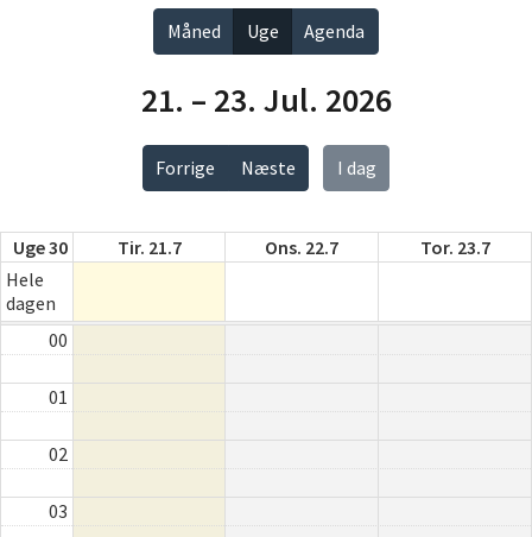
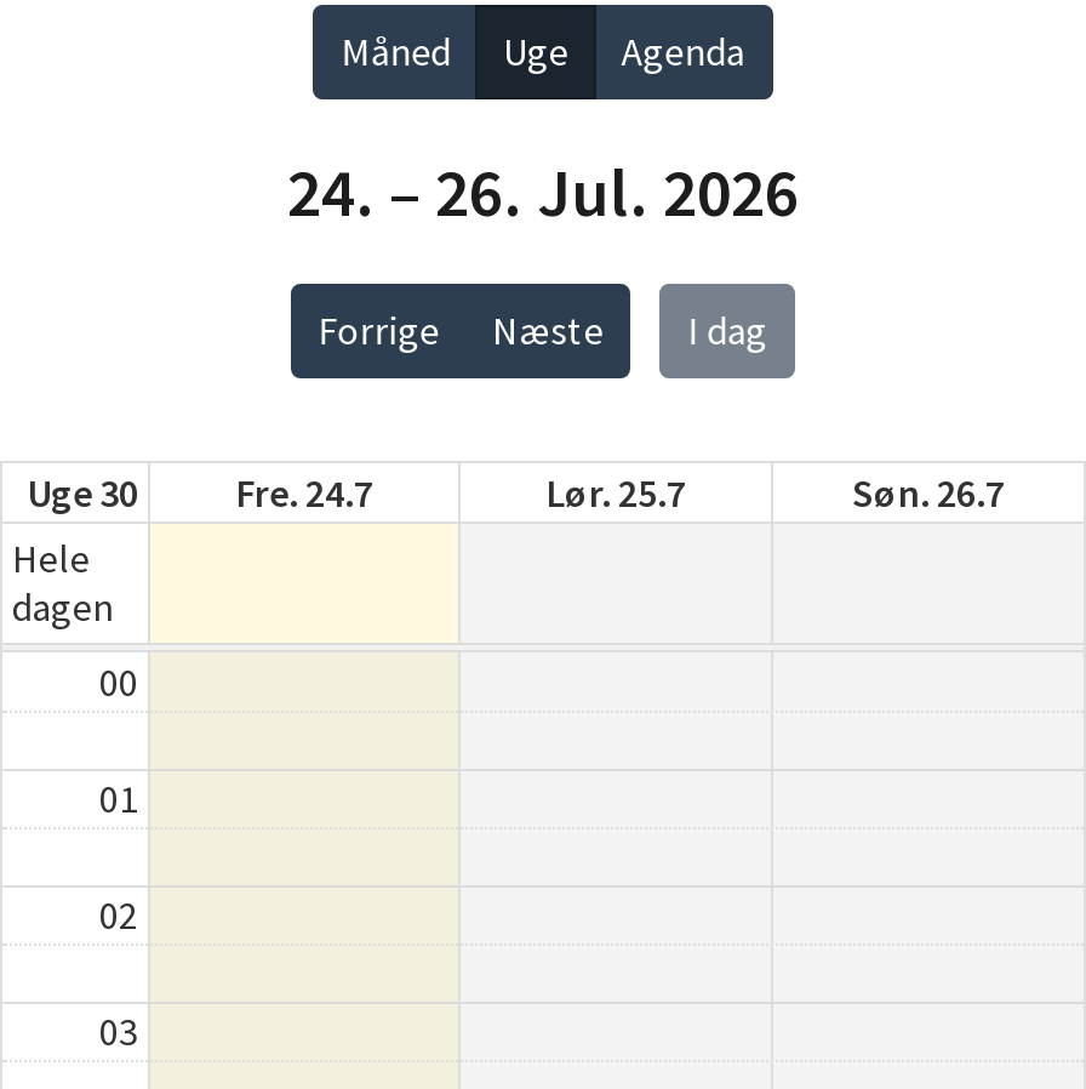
- 21. – 23. Jul. 2026
+ 24. – 26. Jul. 2026

- Tir. 21.7
- Ons. 22.7
- Tor. 23.7
+ Fre. 24.7
+ Lør. 25.7
+ Søn. 26.7
